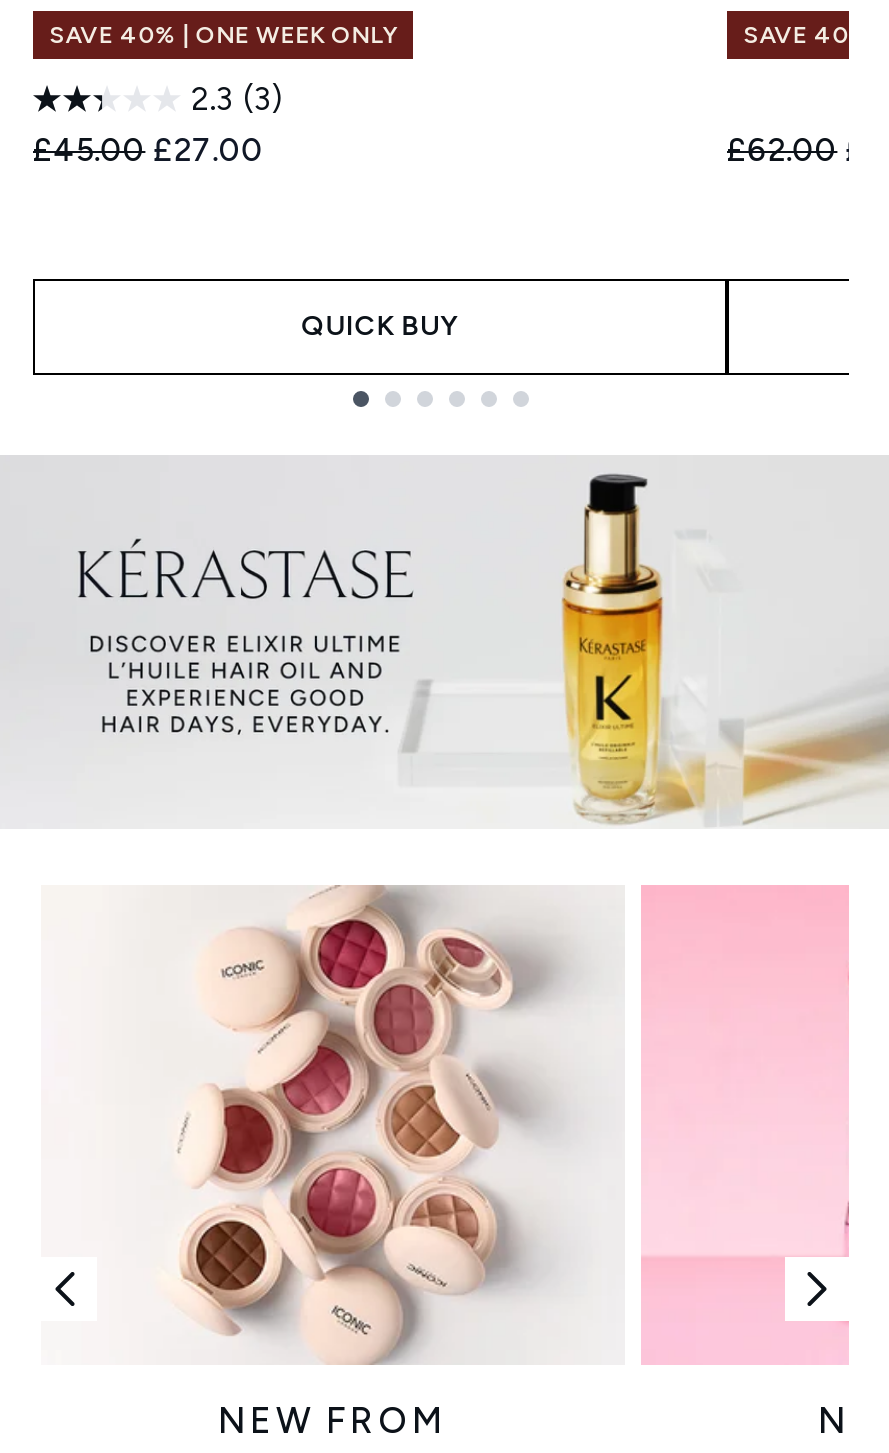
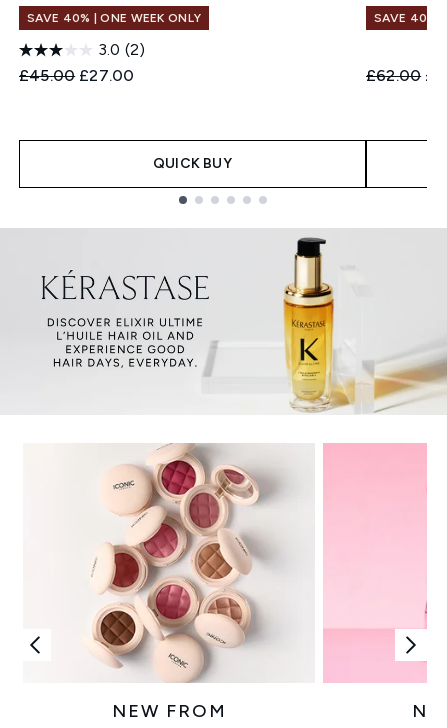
- 2.3 (3)
+ 3.0 (2)
